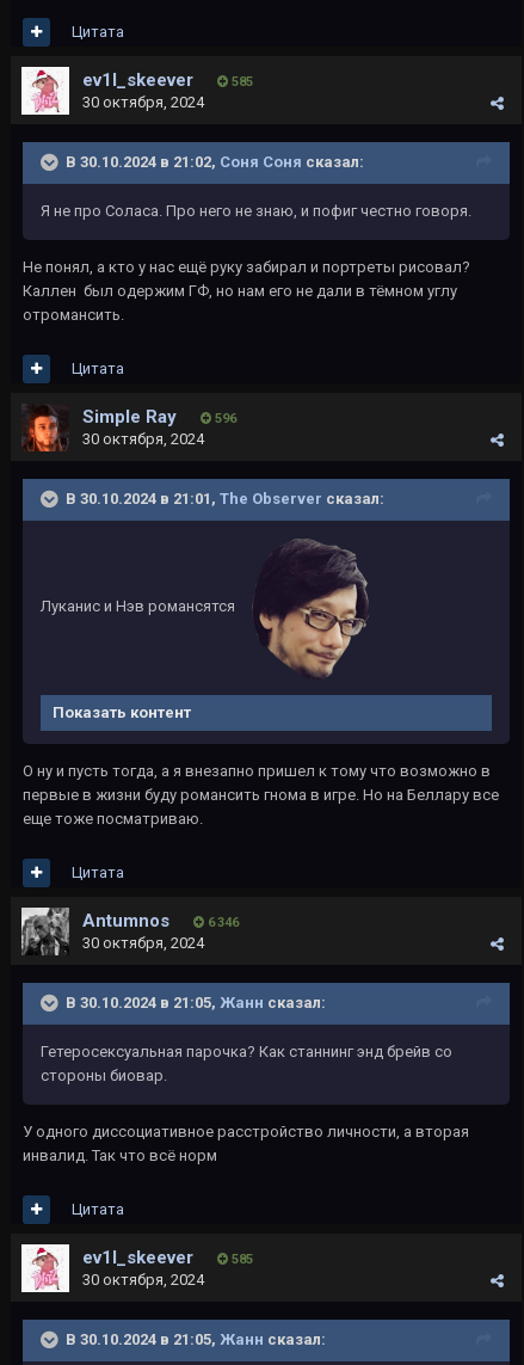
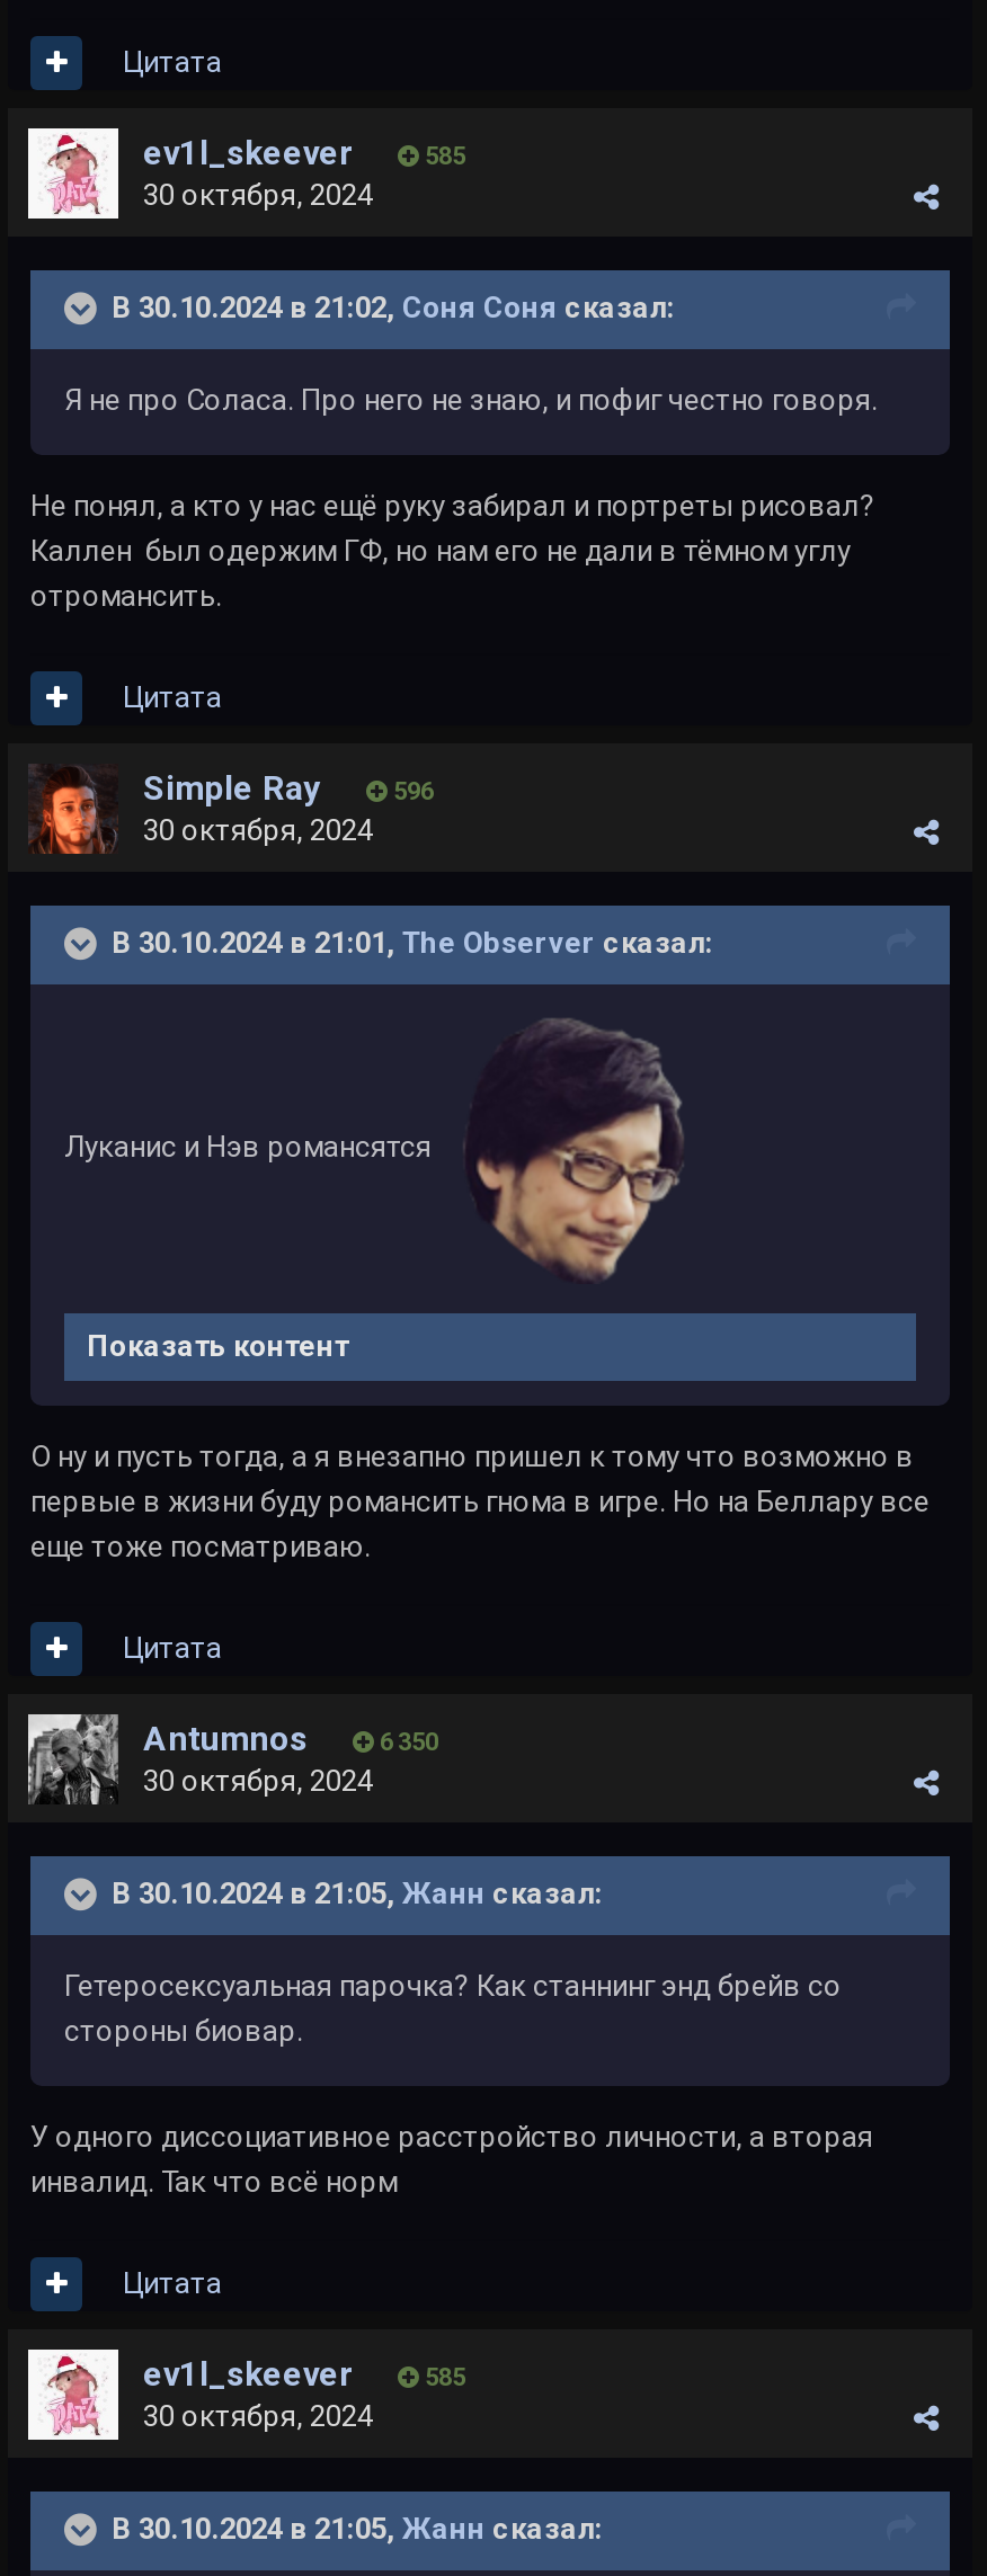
- 6 346
+ 6 350
